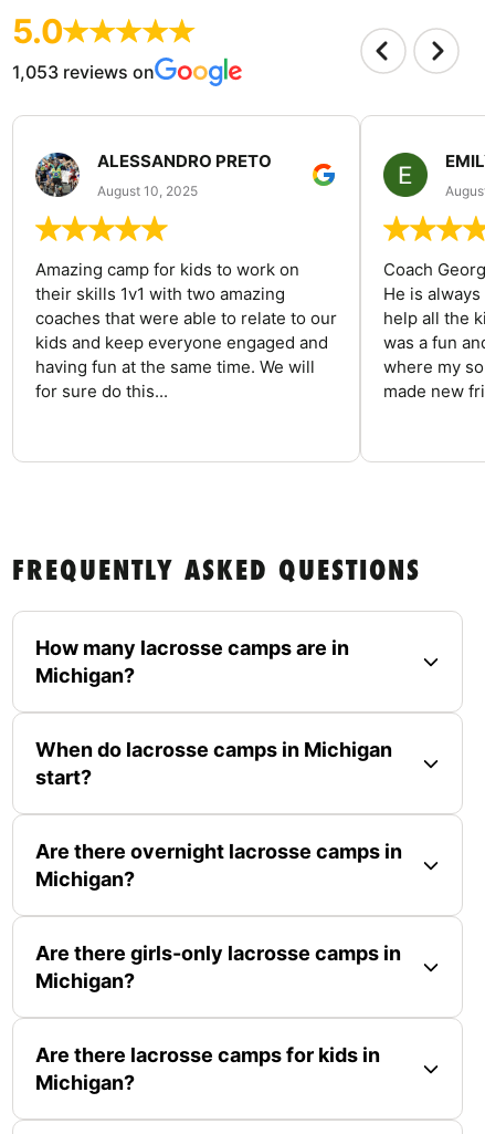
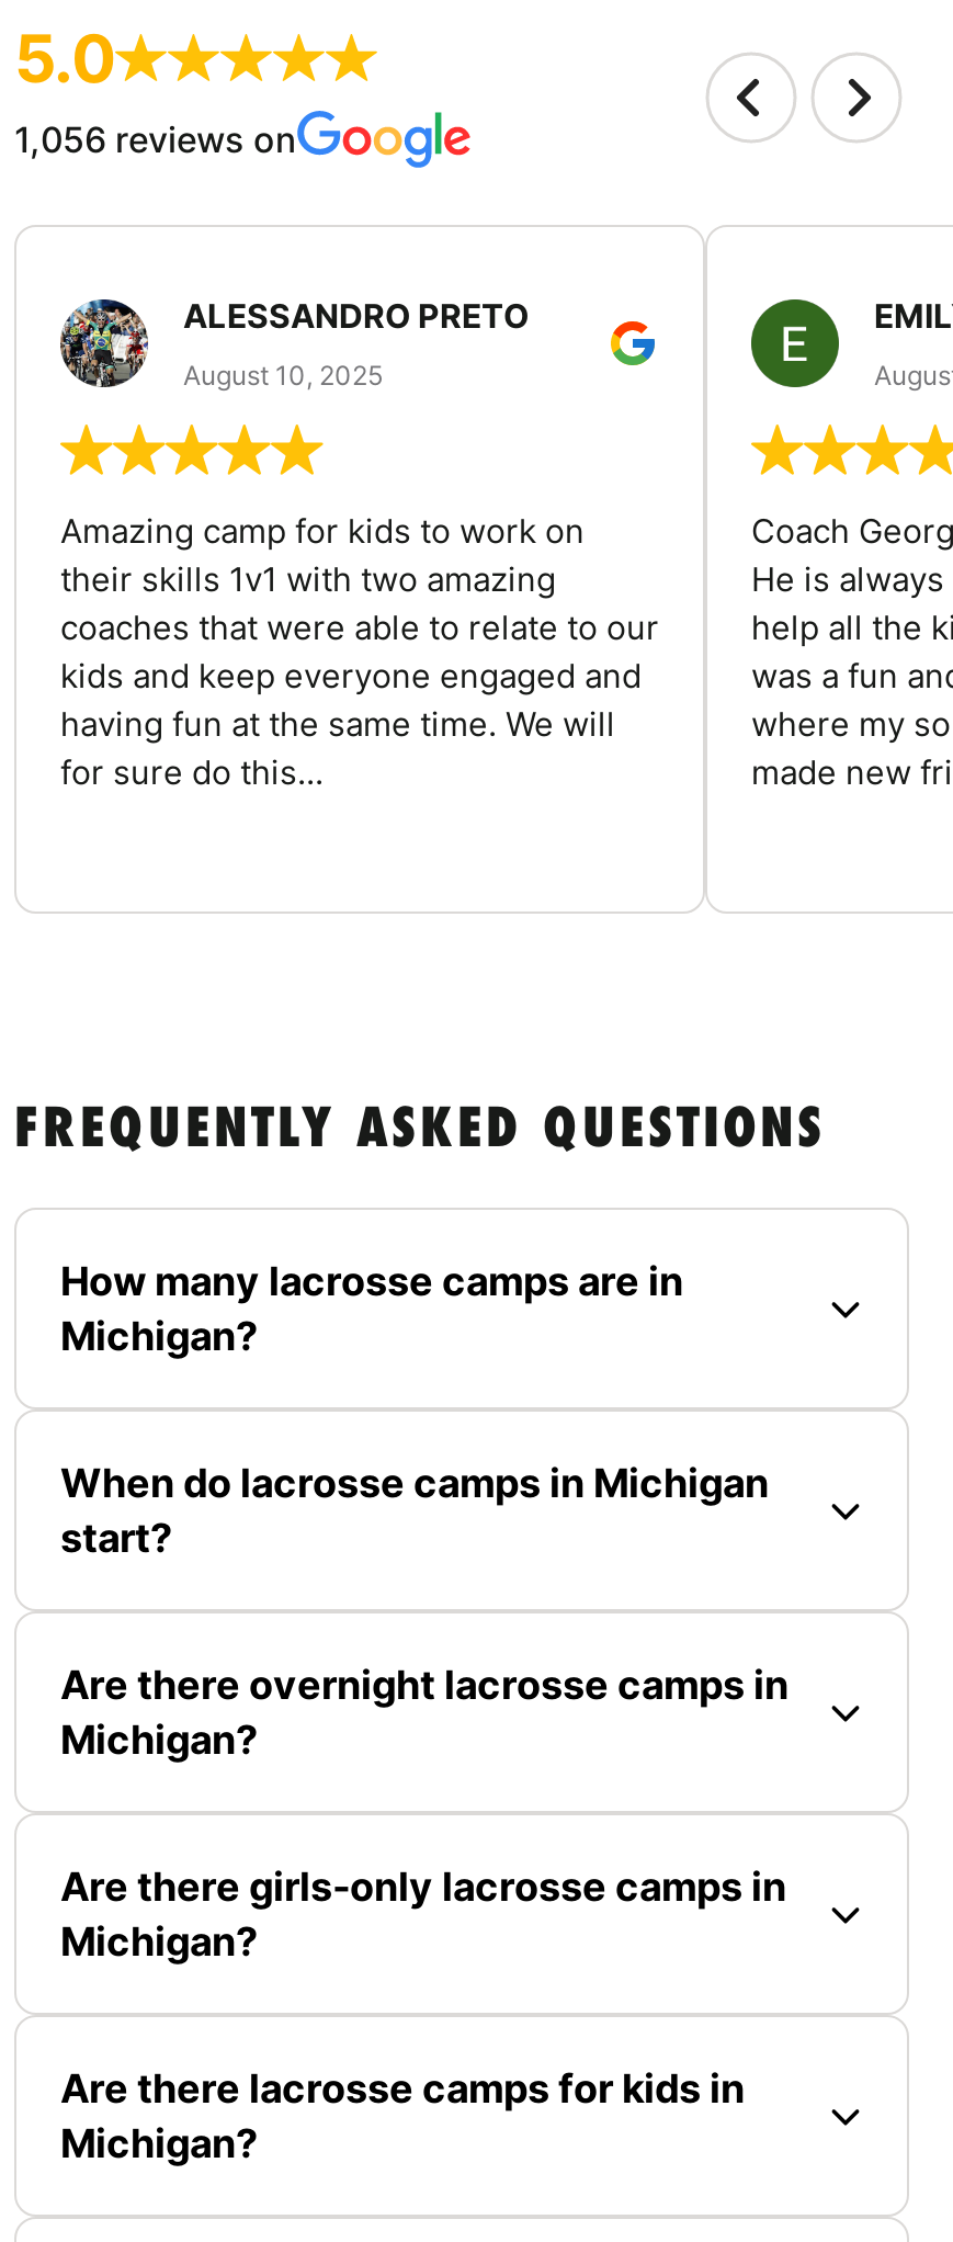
- 1,053 reviews on
+ 1,056 reviews on
